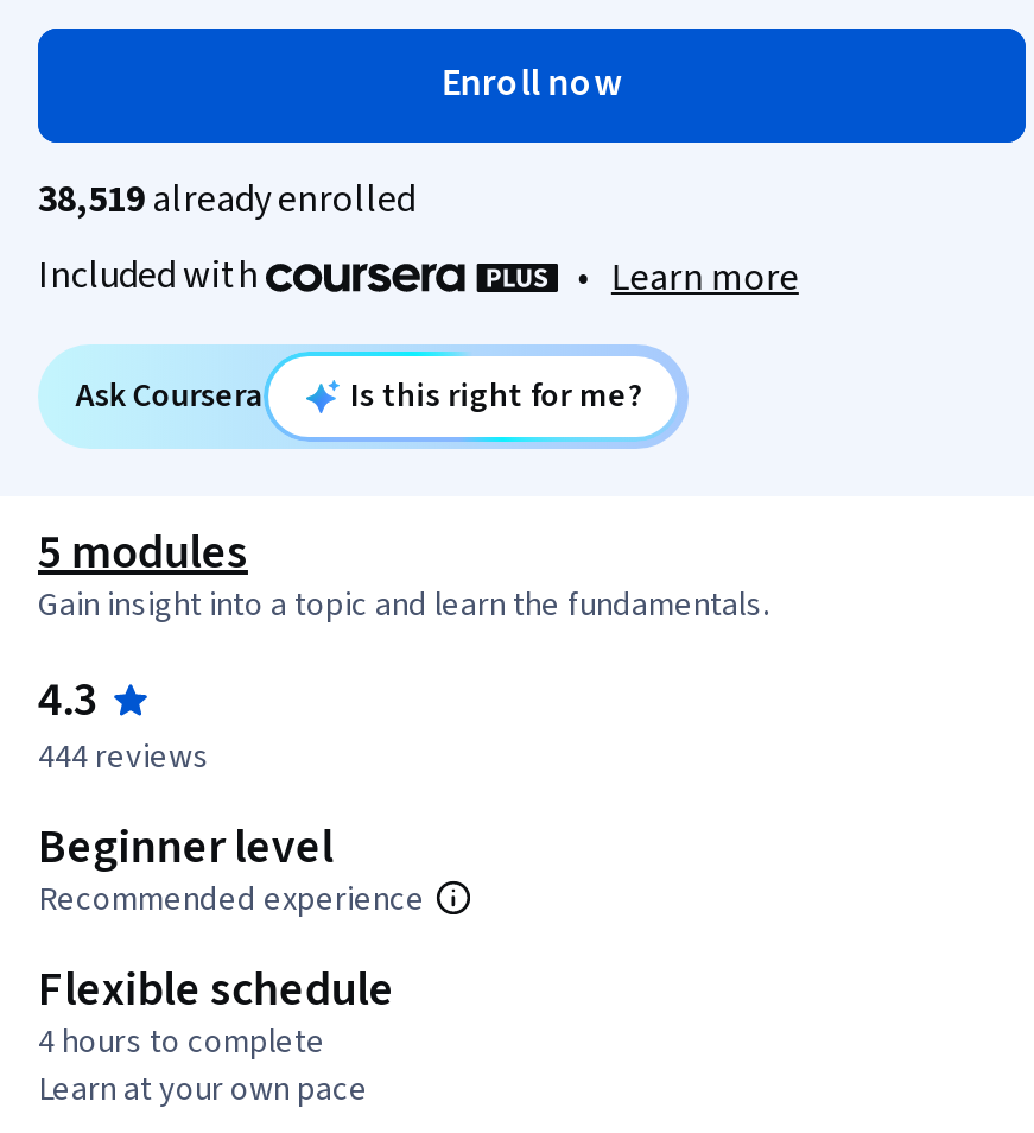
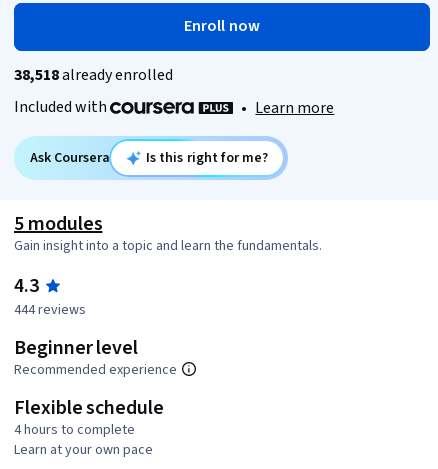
- 38,519 already enrolled
+ 38,518 already enrolled
